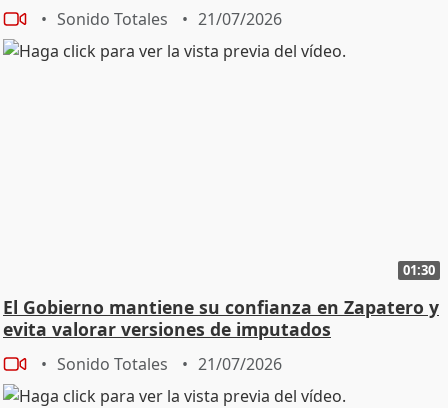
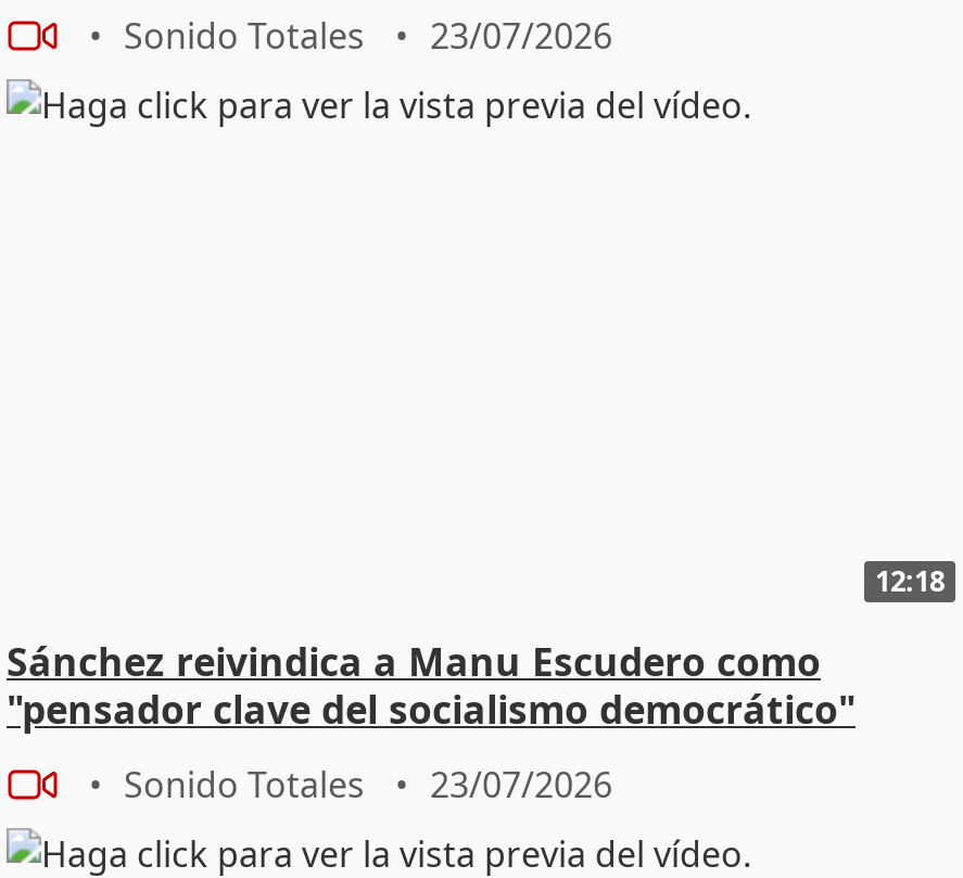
- Sonido Totales 21/07/2026
+ Sonido Totales 23/07/2026

- 01:30
+ 12:18

- El Gobierno mantiene su confianza en Zapatero y
- evita valorar versiones de imputados
+ Sánchez reivindica a Manu Escudero como
+ "pensador clave del socialismo democrático"

- Sonido Totales 21/07/2026
+ Sonido Totales 23/07/2026
